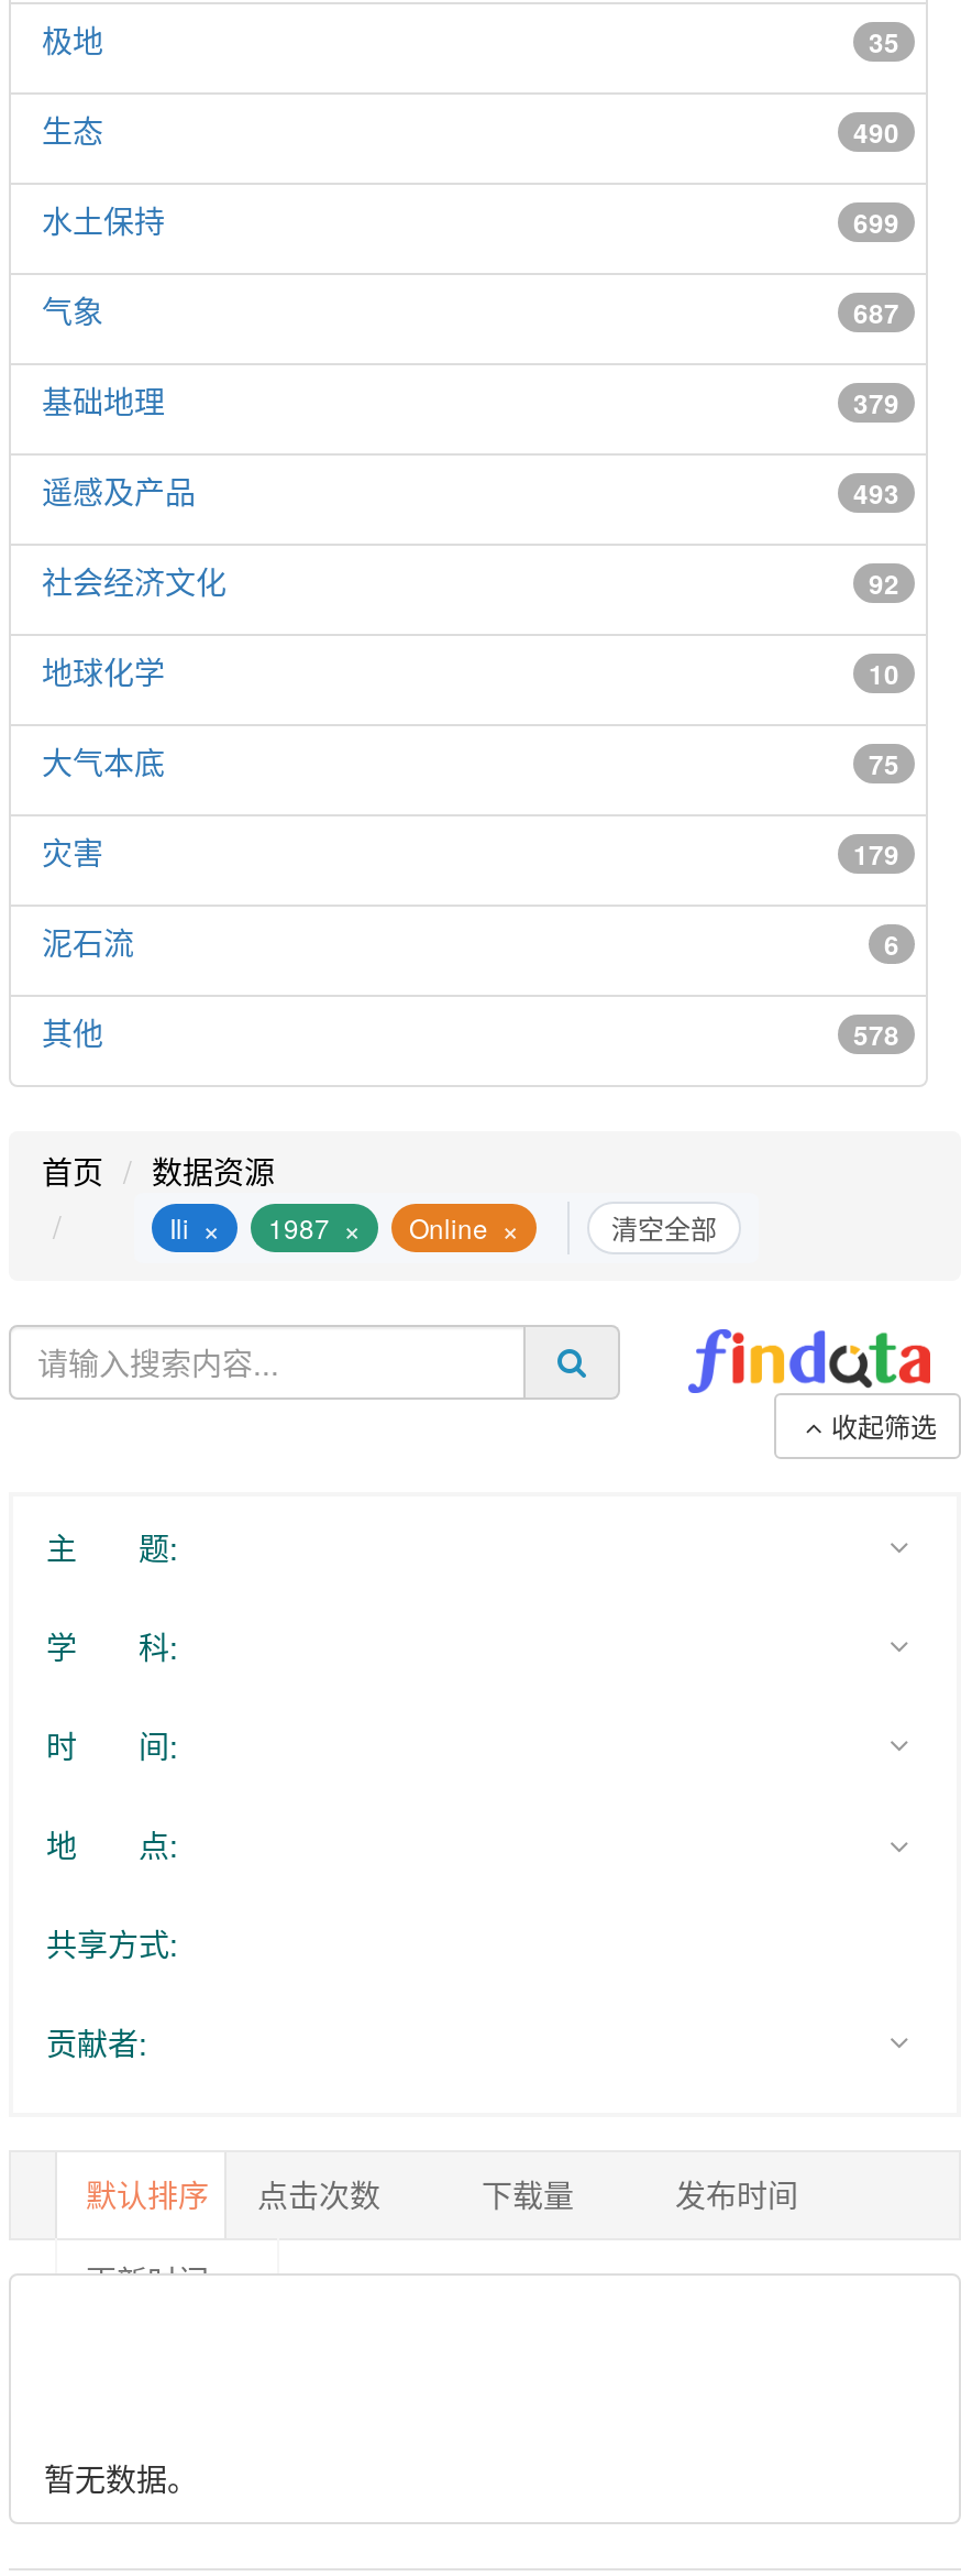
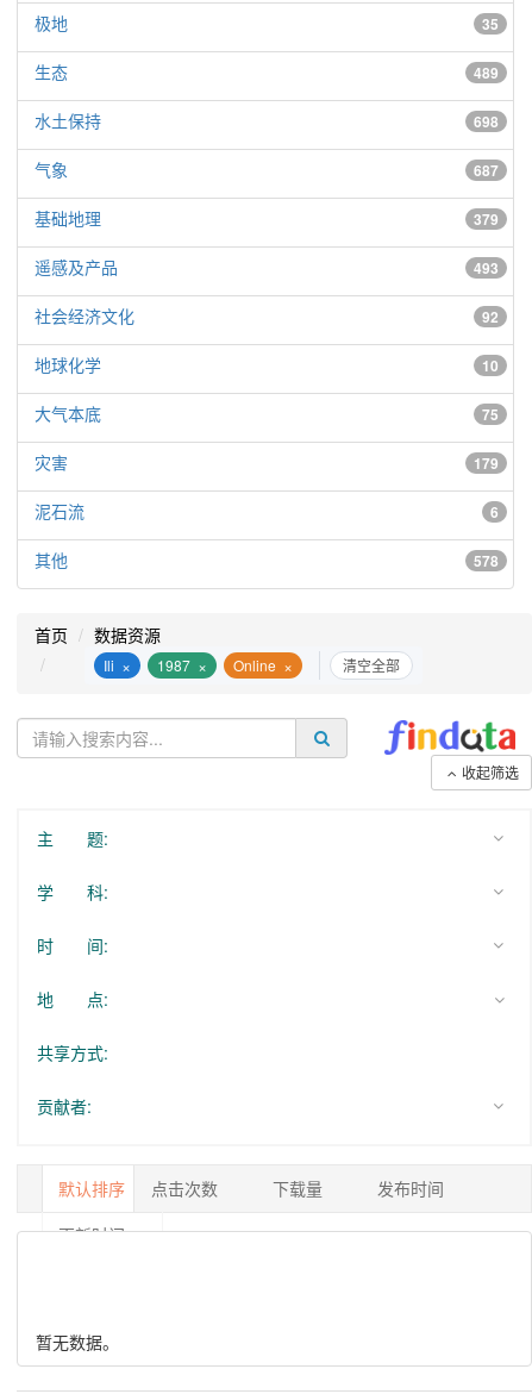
- 490
+ 489

- 699
+ 698
